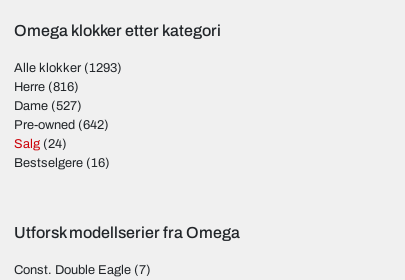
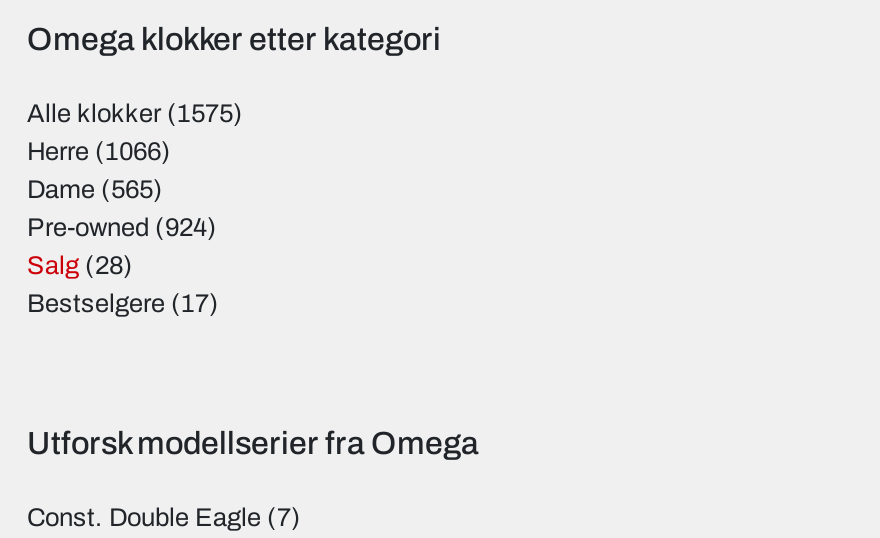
- Alle klokker (1293)
+ Alle klokker (1575)

- Herre (816)
+ Herre (1066)

- Dame (527)
+ Dame (565)

- Pre-owned (642)
+ Pre-owned (924)

- Salg (24)
+ Salg (28)

- Bestselgere (16)
+ Bestselgere (17)
